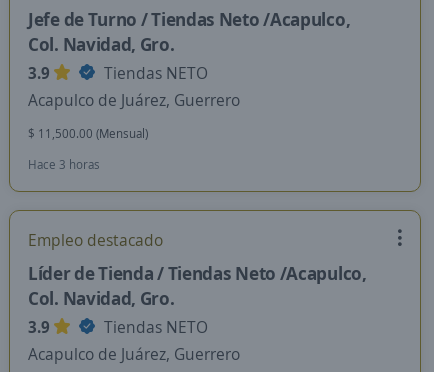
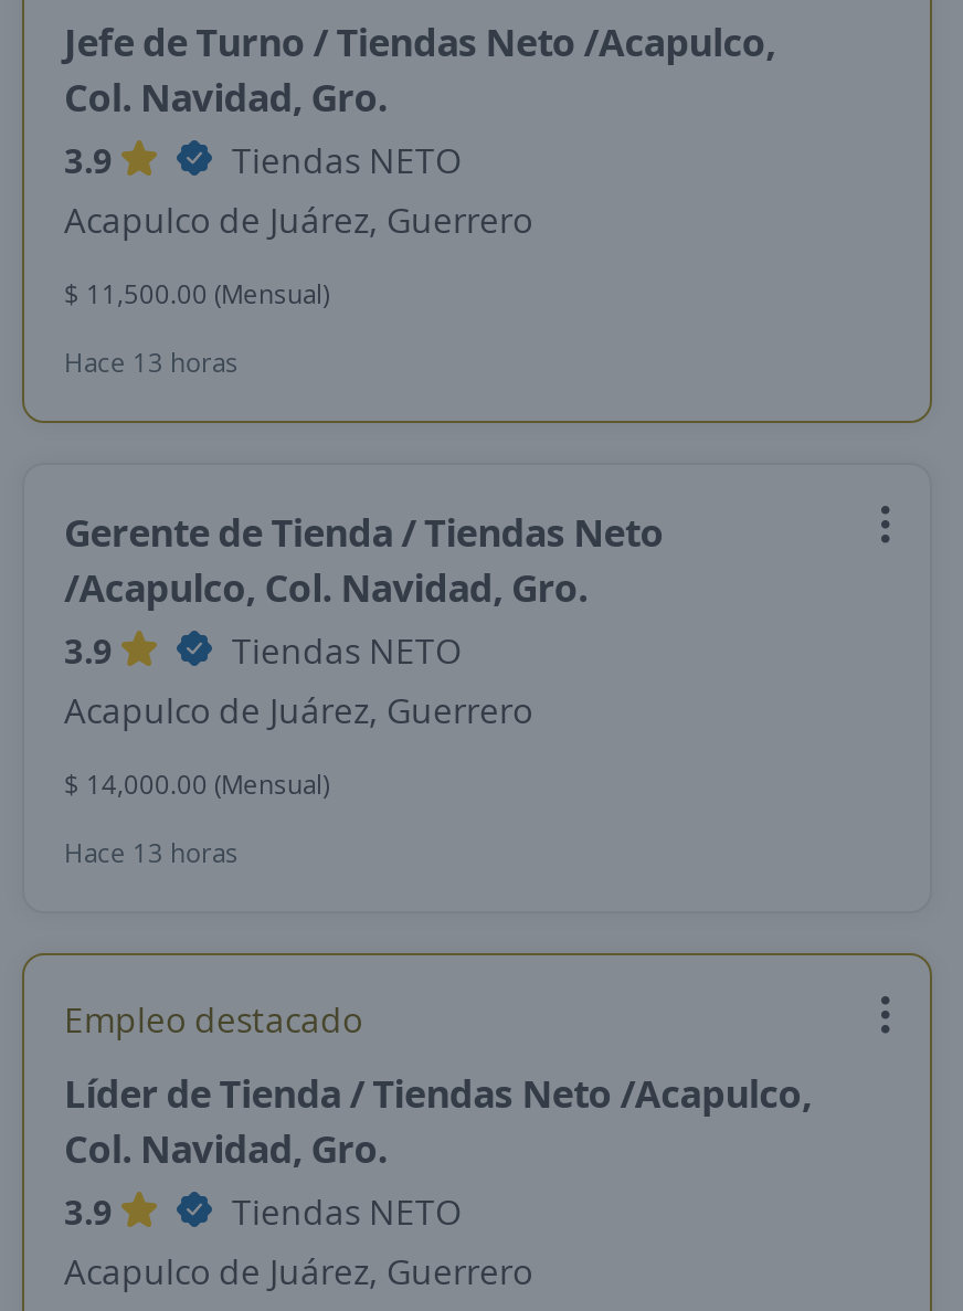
- Hace 3 horas
+ Hace 13 horas
+ Gerente de Tienda / Tiendas Neto
+ /Acapulco, Col. Navidad, Gro.
+ 3.9
+ Tiendas NETO
+ Acapulco de Juárez, Guerrero
+ $ 14,000.00 (Mensual)
+ Hace 13 horas
